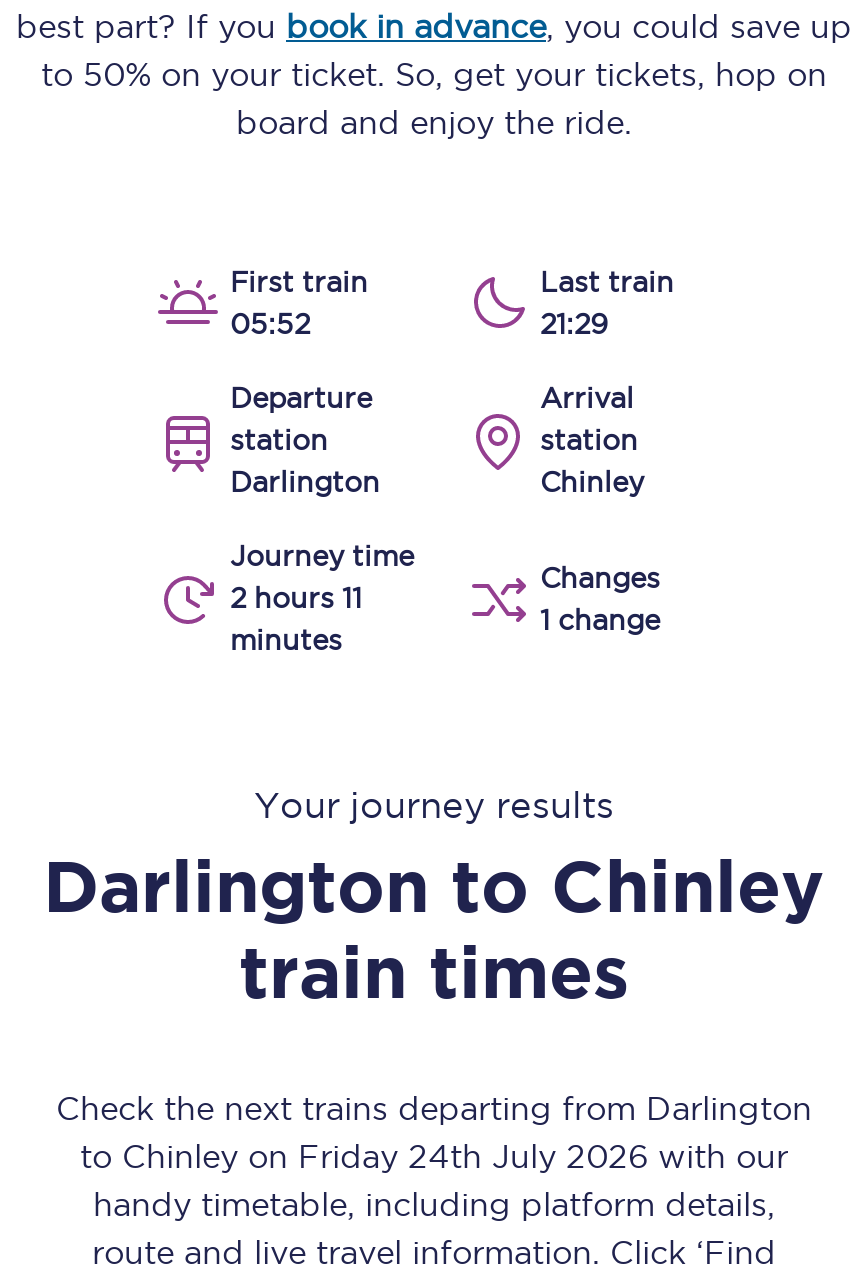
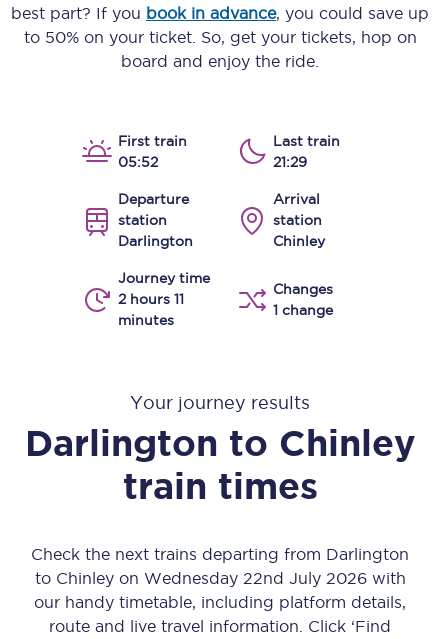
- to Chinley on Friday 24th July 2026 with our
- handy timetable, including platform details,
+ to Chinley on Wednesday 22nd July 2026 with
+ our handy timetable, including platform details,
